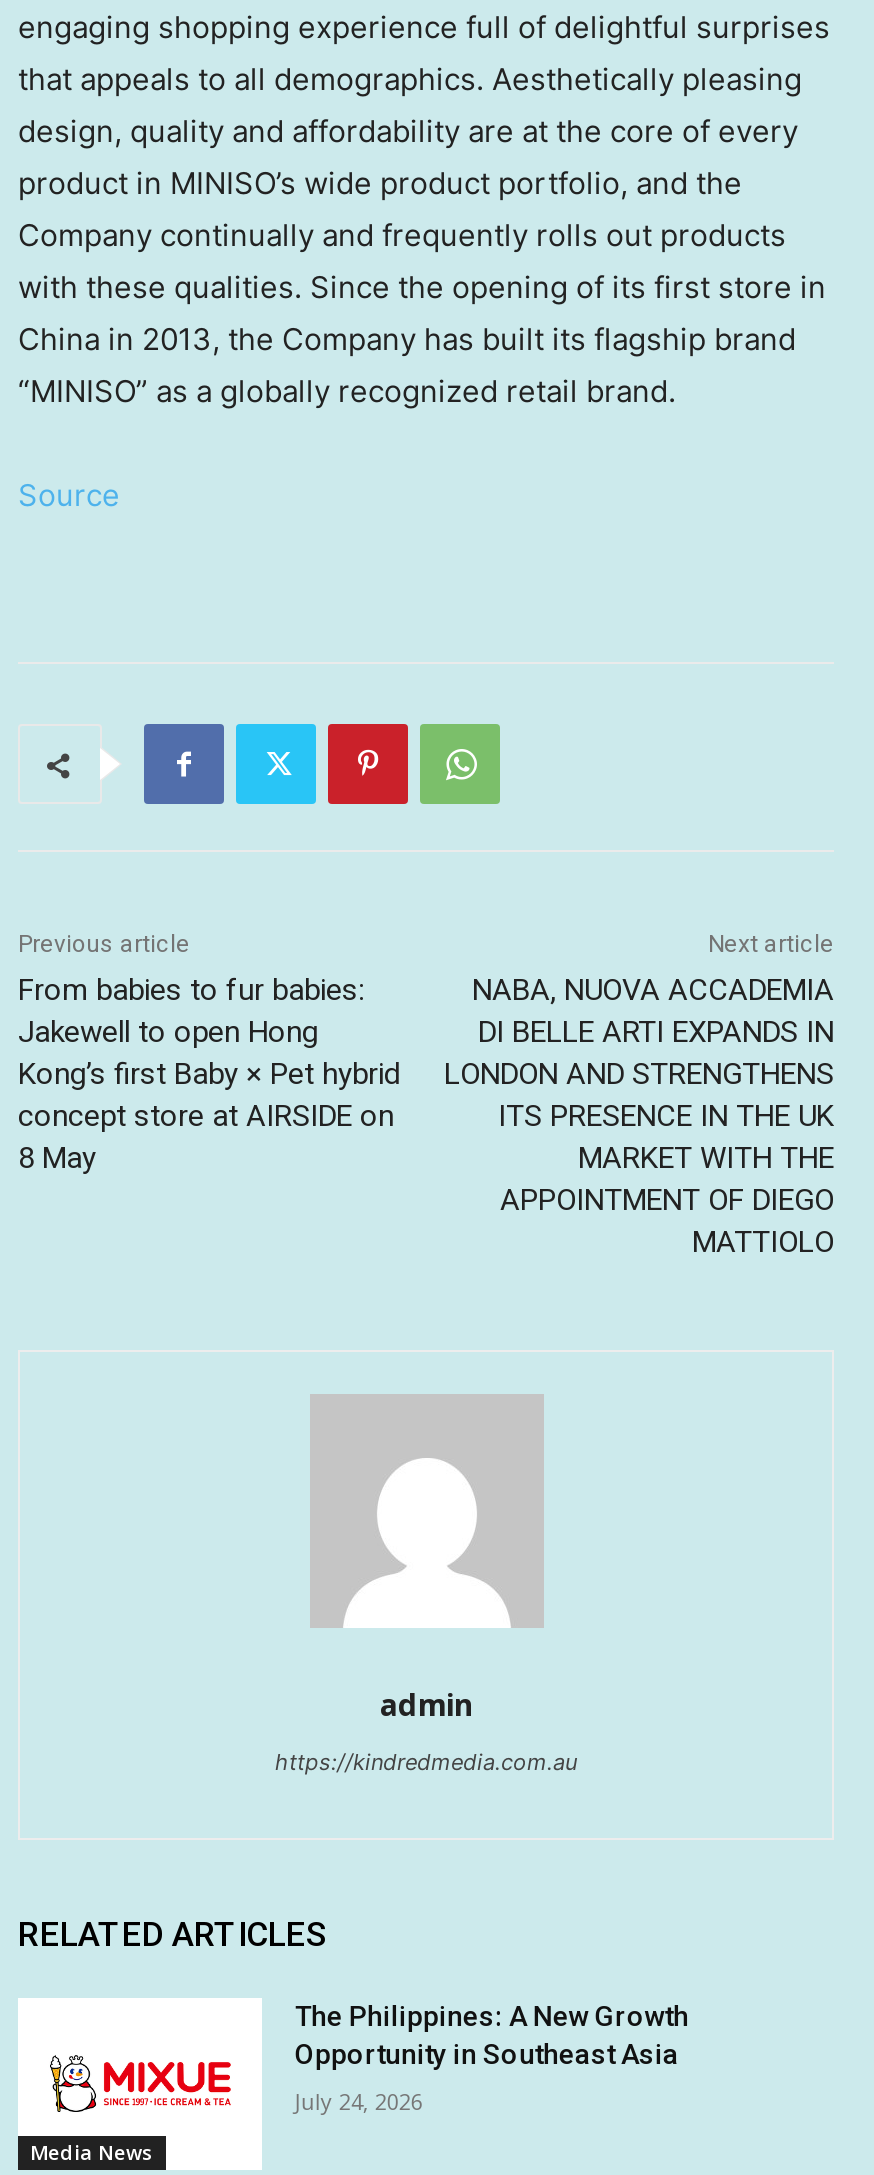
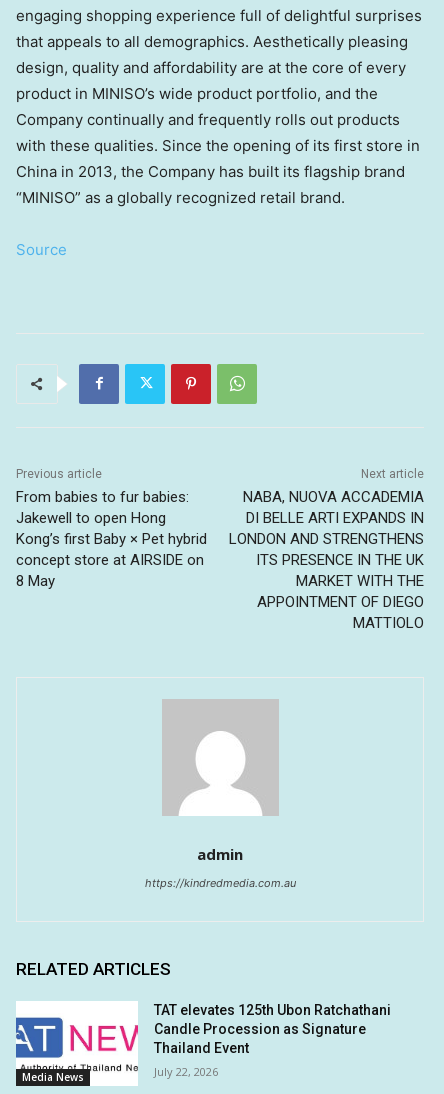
- [image]
- The Philippines: A New Growth
- Opportunity in Southeast Asia
+ [image]
+ TAT elevates 125th Ubon Ratchathani
+ Candle Procession as Signature
+ Thailand Event

- July 24, 2026
+ July 22, 2026
